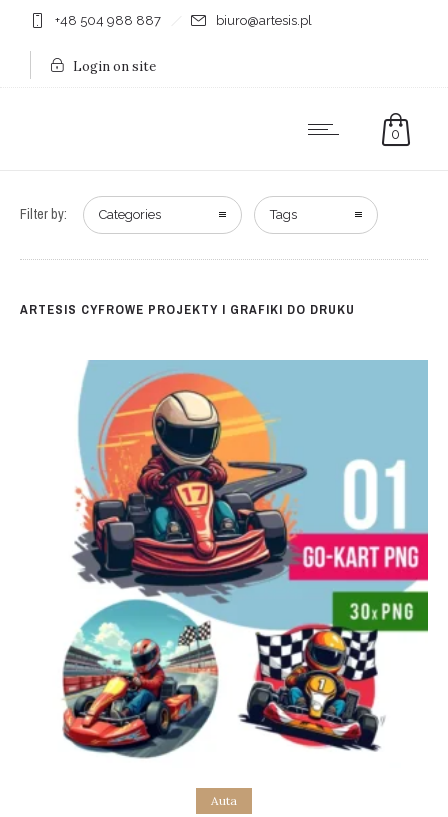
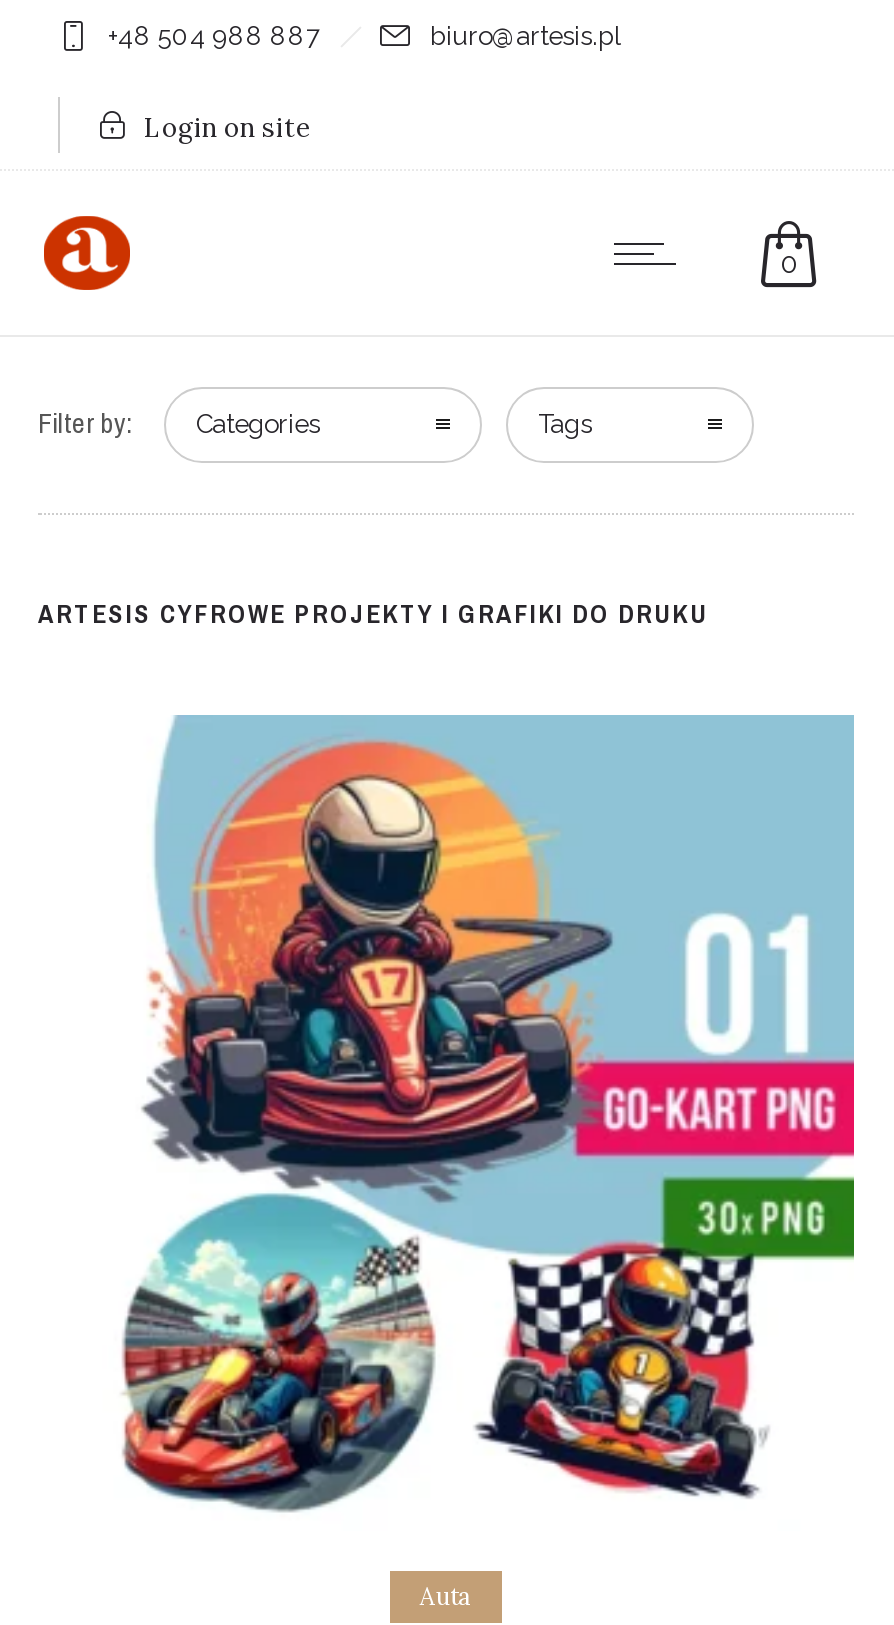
+ [image]
